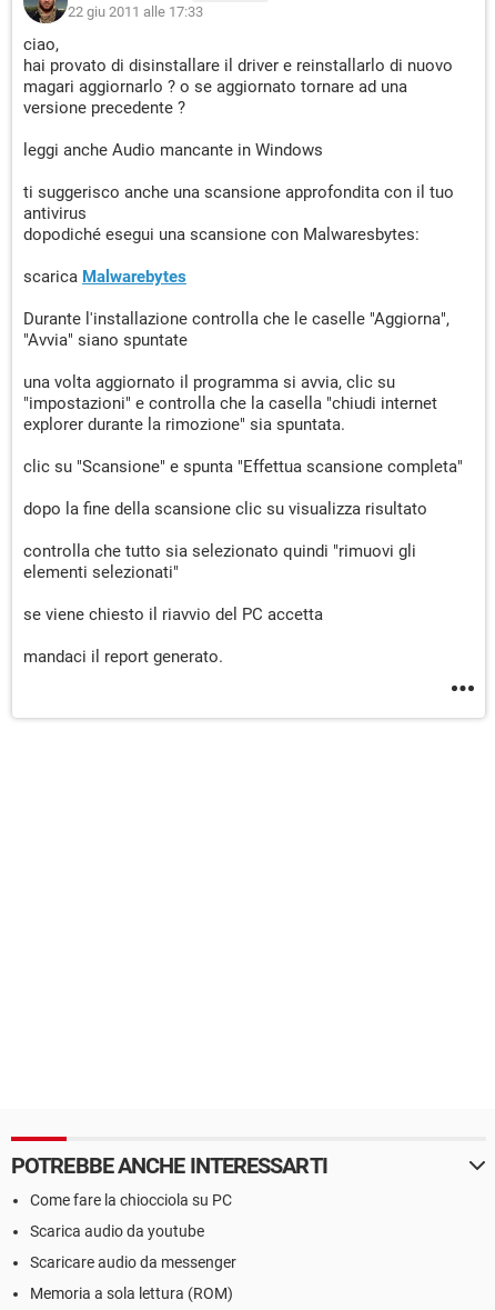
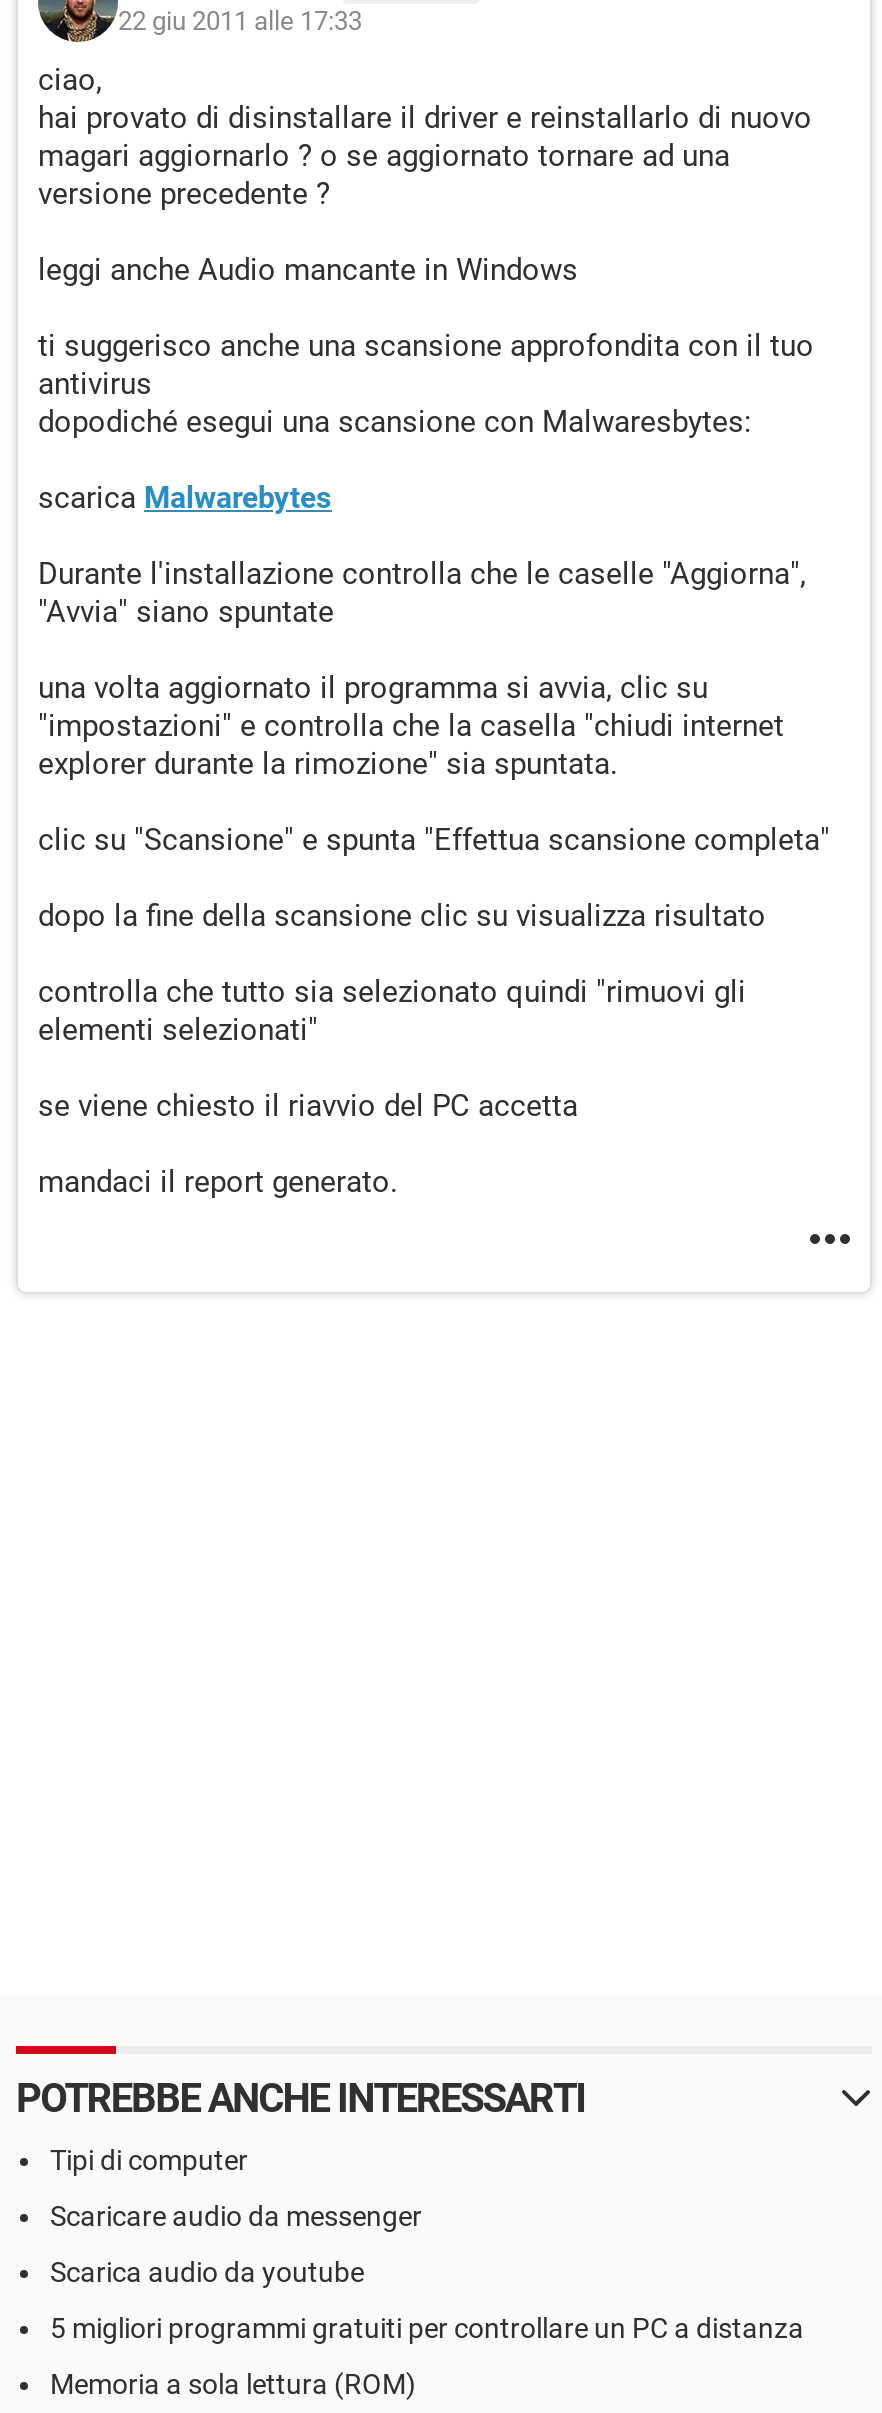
- Come fare la chiocciola su PC
+ Tipi di computer

+ 5 migliori programmi gratuiti per controllare un PC a distanza

moved up: Scaricare audio da messenger
